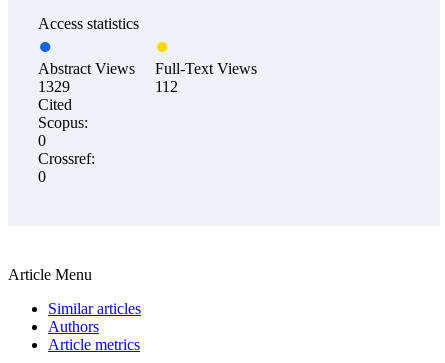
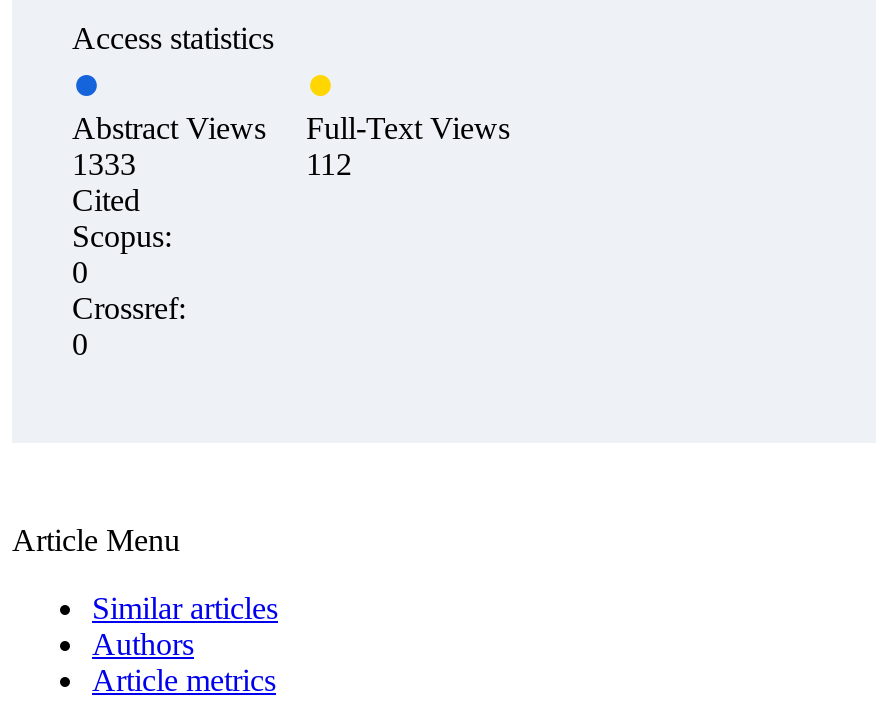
- 1329
+ 1333
